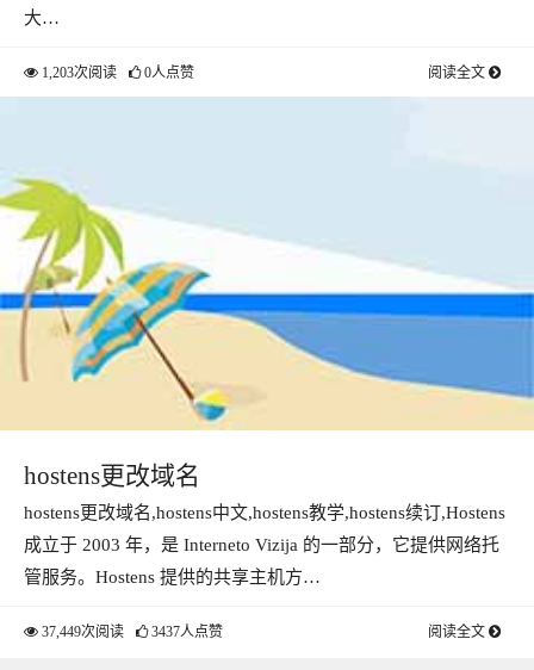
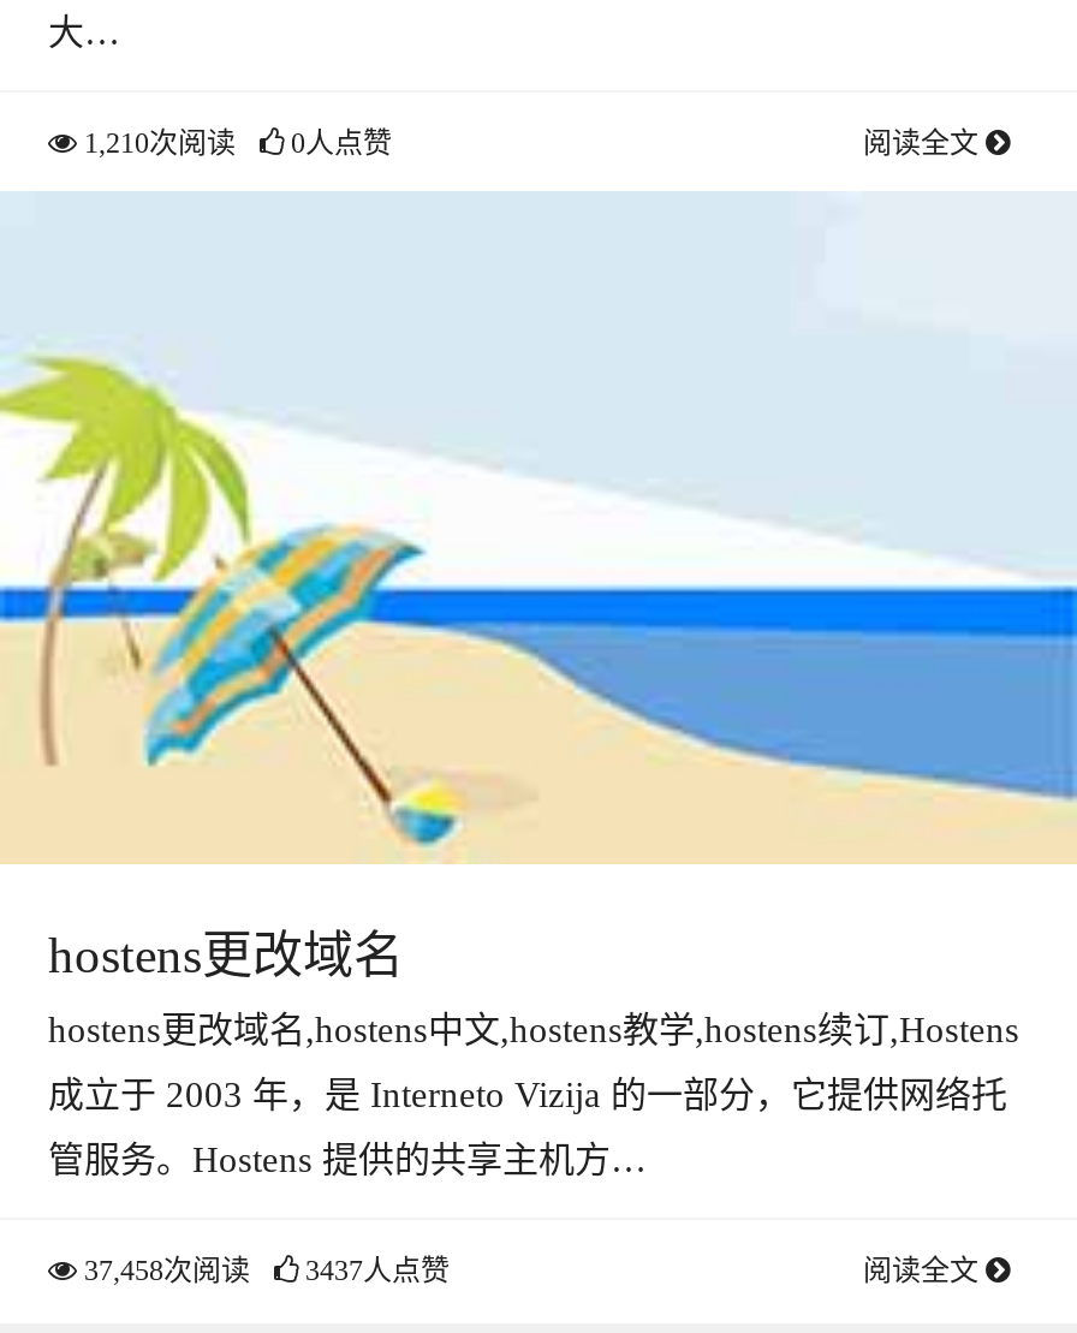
- 1,203次阅读 0人点赞
+ 1,210次阅读 0人点赞

- 37,449次阅读 3437人点赞
+ 37,458次阅读 3437人点赞
